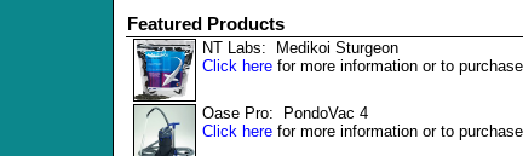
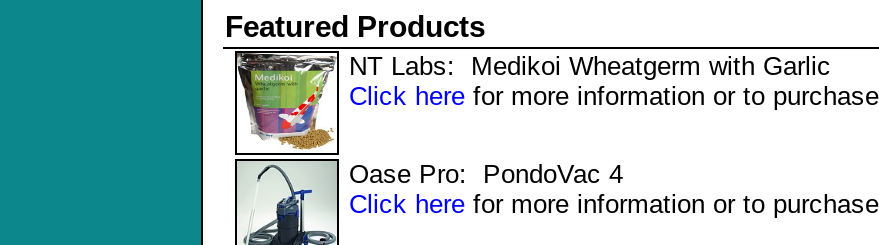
- [image]
- NT Labs: Medikoi Sturgeon
+ [image]
+ NT Labs: Medikoi Wheatgerm with Garlic
